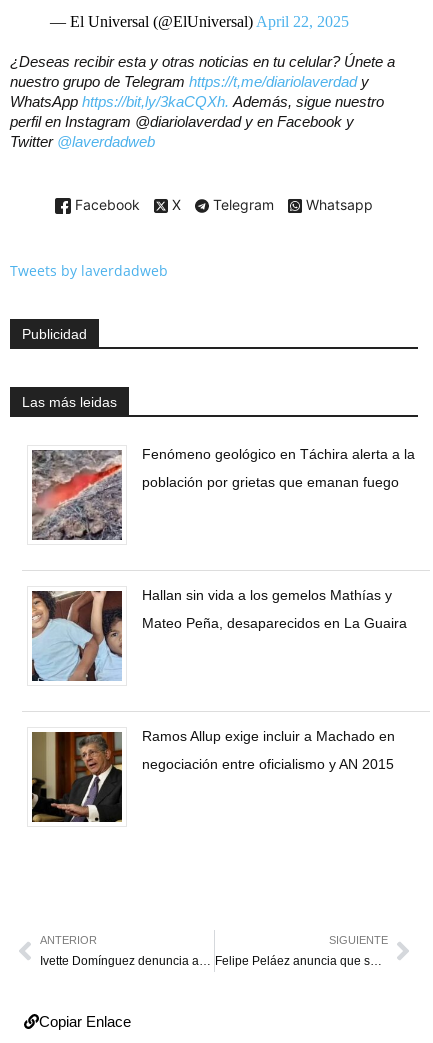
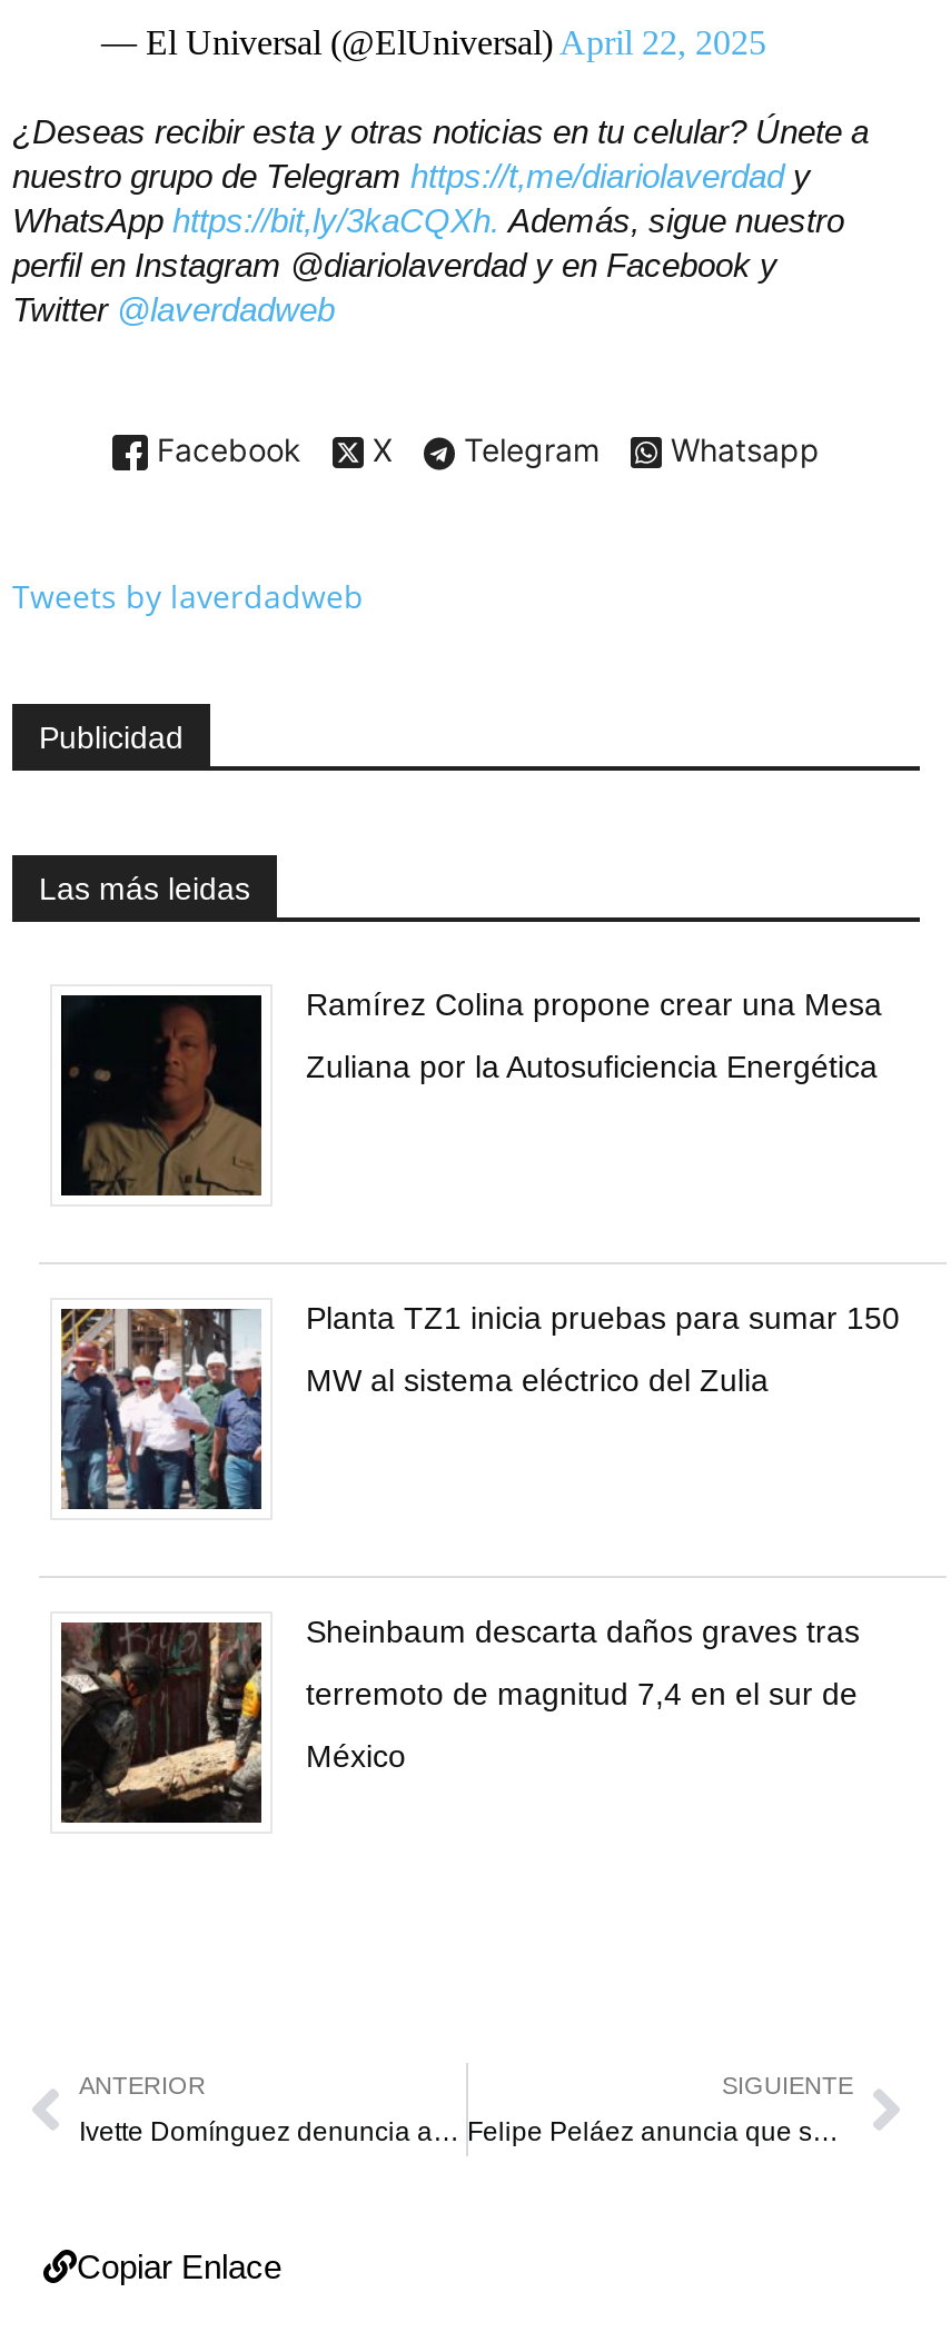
- [image]
- Fenómeno geológico en Táchira alerta a la
- población por grietas que emanan fuego
+ [image]
+ Ramírez Colina propone crear una Mesa
+ Zuliana por la Autosuficiencia Energética

- [image]
- Hallan sin vida a los gemelos Mathías y
- Mateo Peña, desaparecidos en La Guaira
+ [image]
+ Planta TZ1 inicia pruebas para sumar 150
+ MW al sistema eléctrico del Zulia

- [image]
- Ramos Allup exige incluir a Machado en
- negociación entre oficialismo y AN 2015
+ [image]
+ Sheinbaum descarta daños graves tras
+ terremoto de magnitud 7,4 en el sur de
+ México
